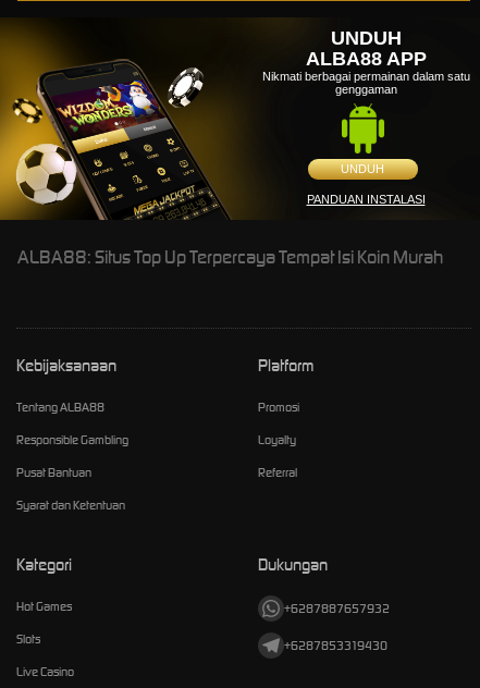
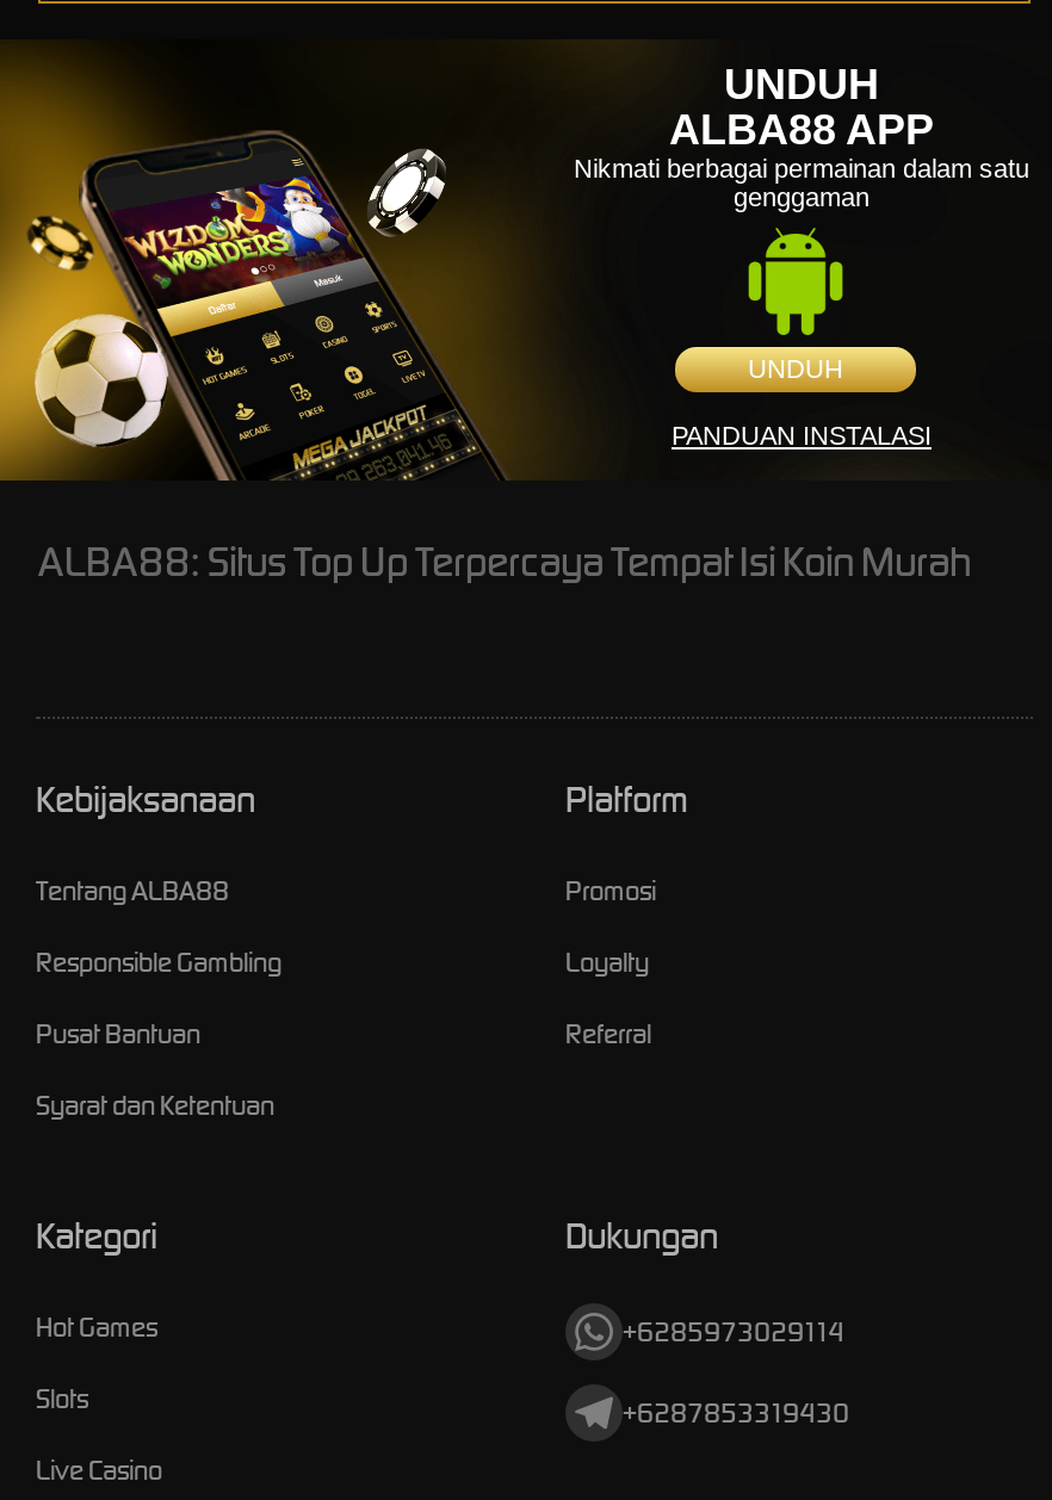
- +6287887657932
+ +6285973029114
